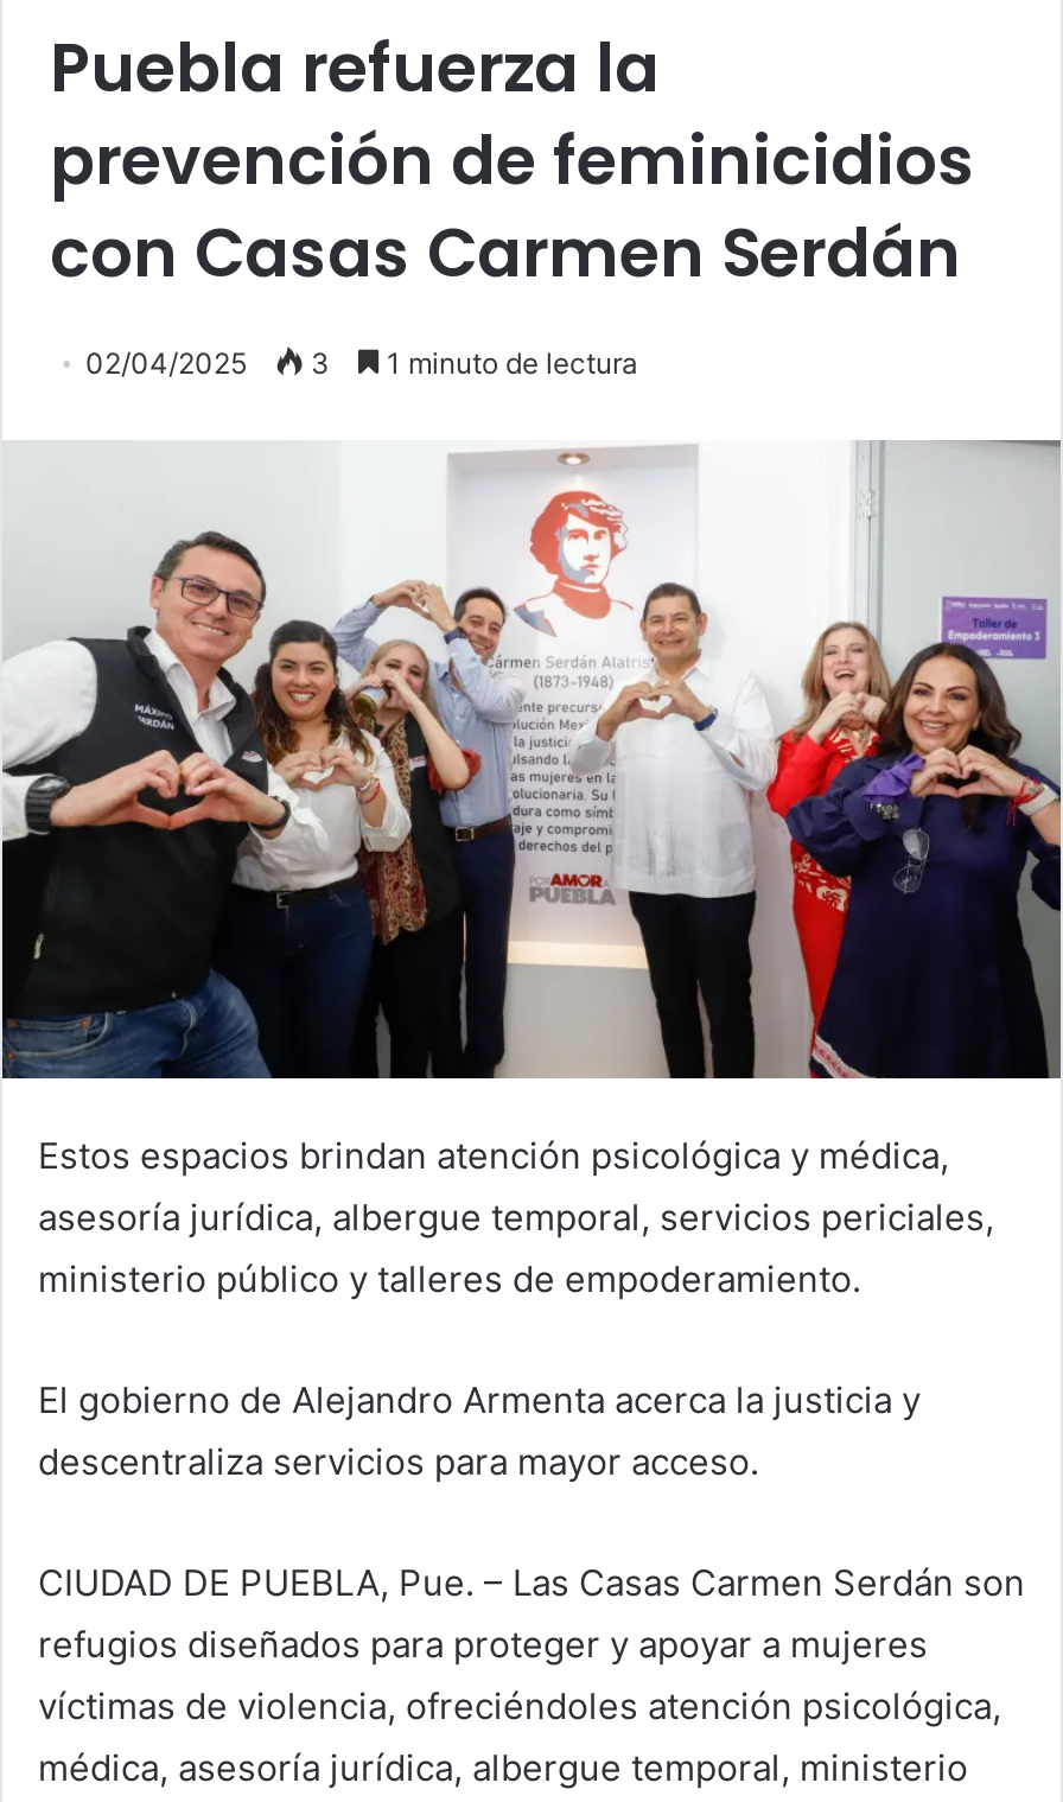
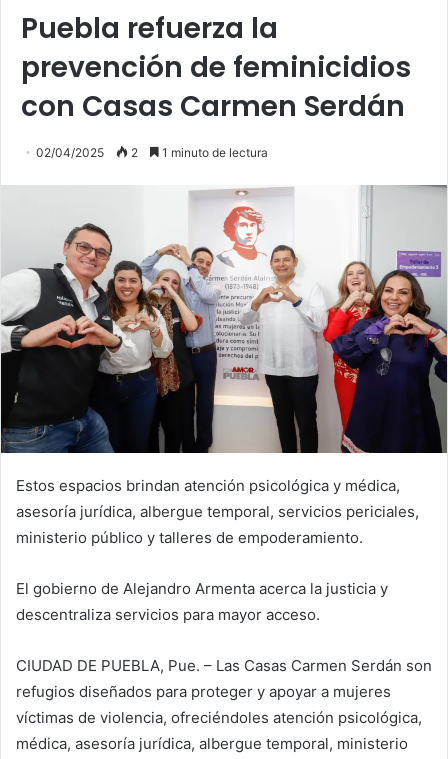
- 02/04/2025 3 1 minuto de lectura
+ 02/04/2025 2 1 minuto de lectura
